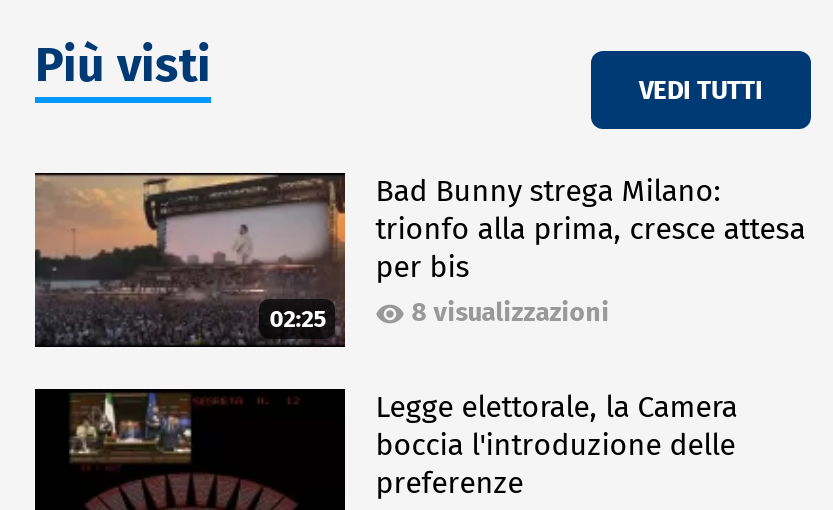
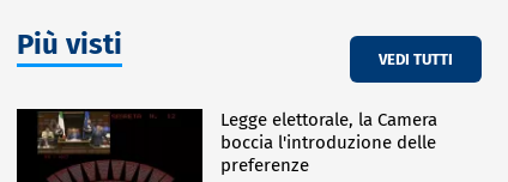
- [image]
- 02:25

- Bad Bunny strega Milano:
- trionfo alla prima, cresce attesa
- per bis
- 8 visualizzazioni
